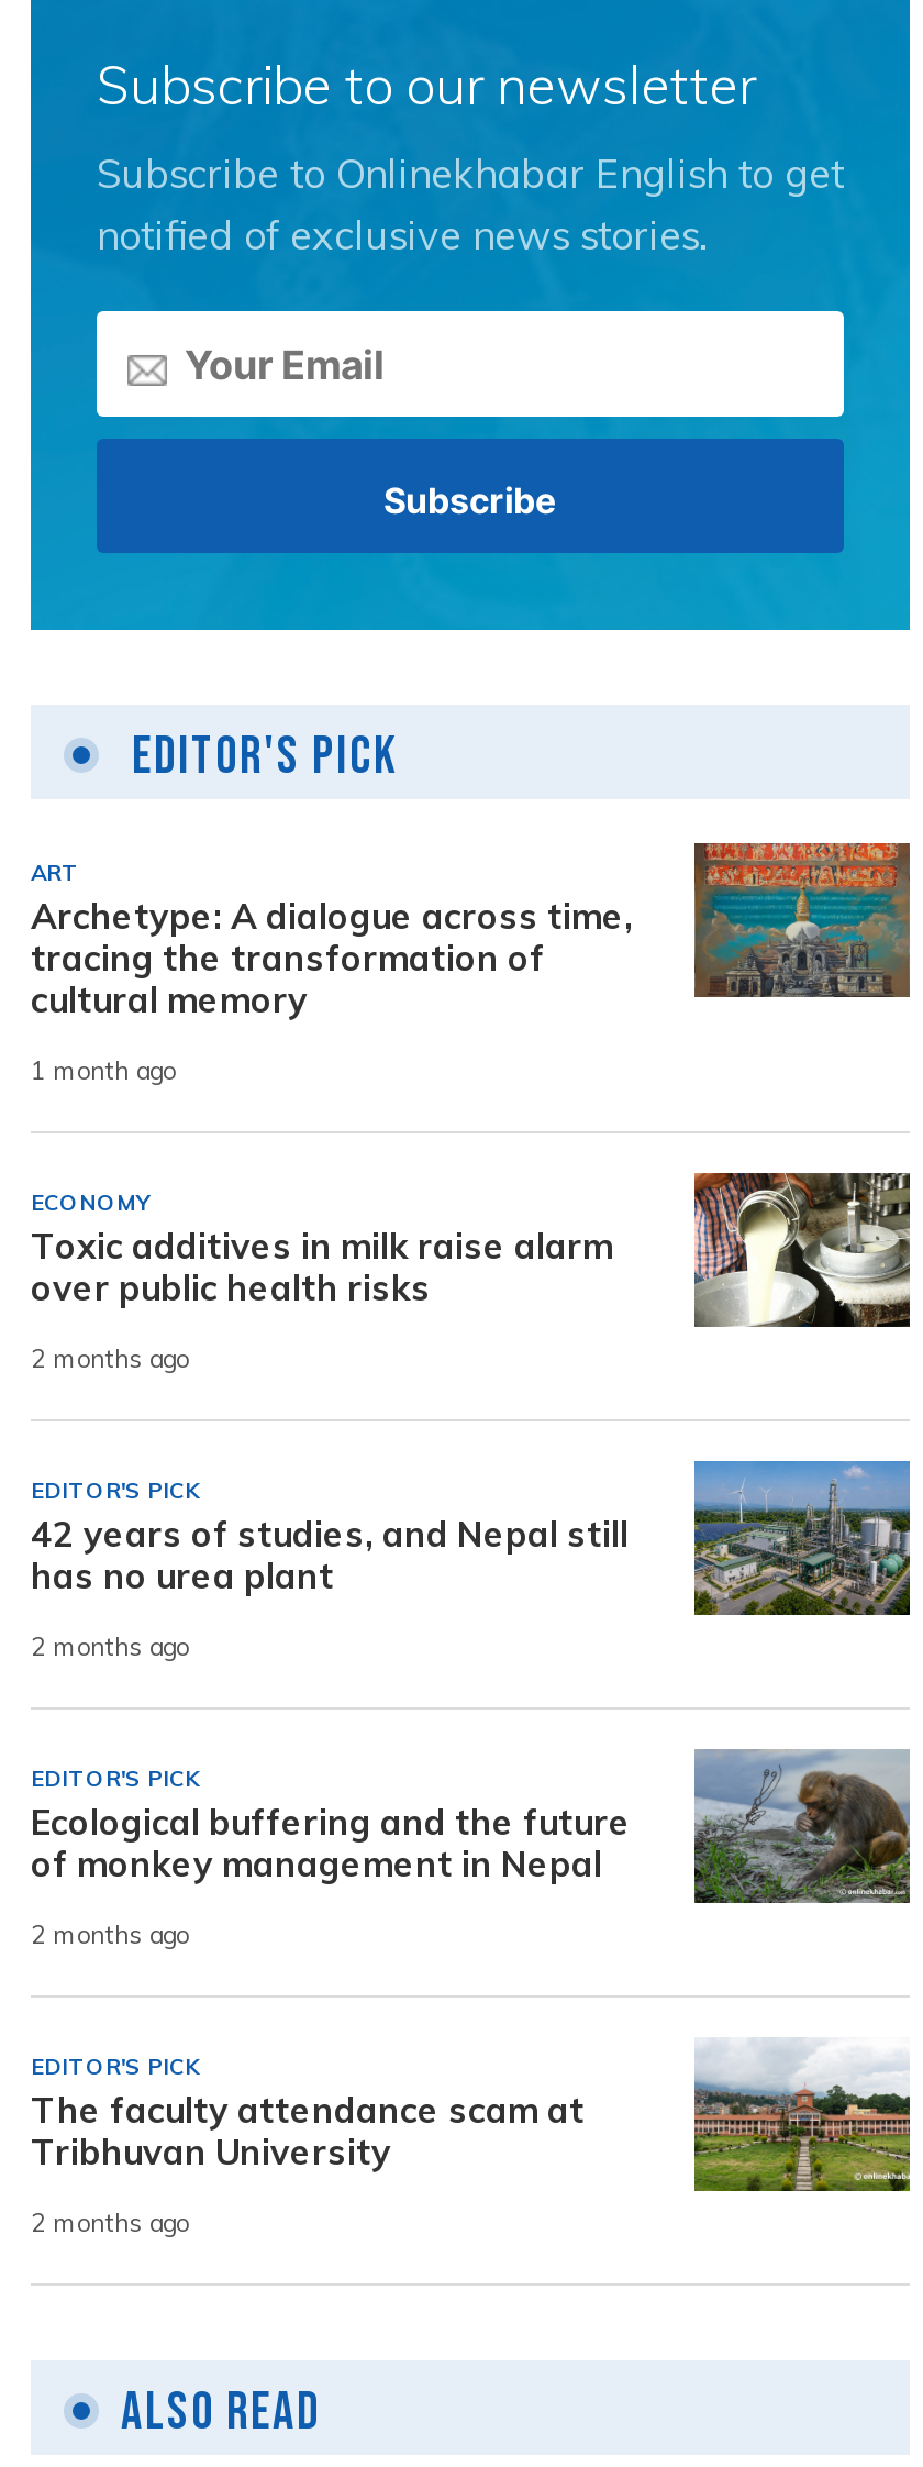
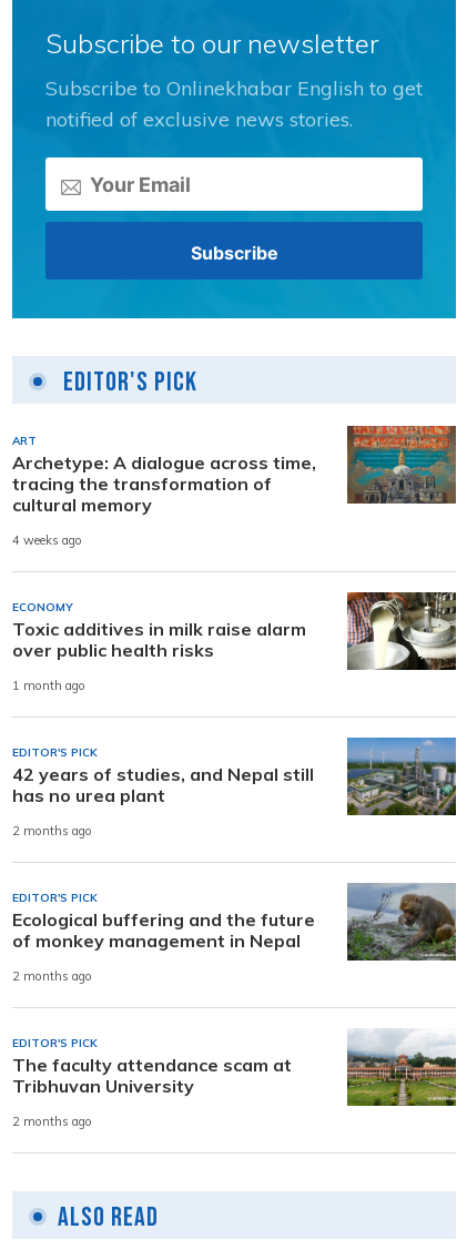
- 1 month ago
+ 4 weeks ago

- 2 months ago
+ 1 month ago
